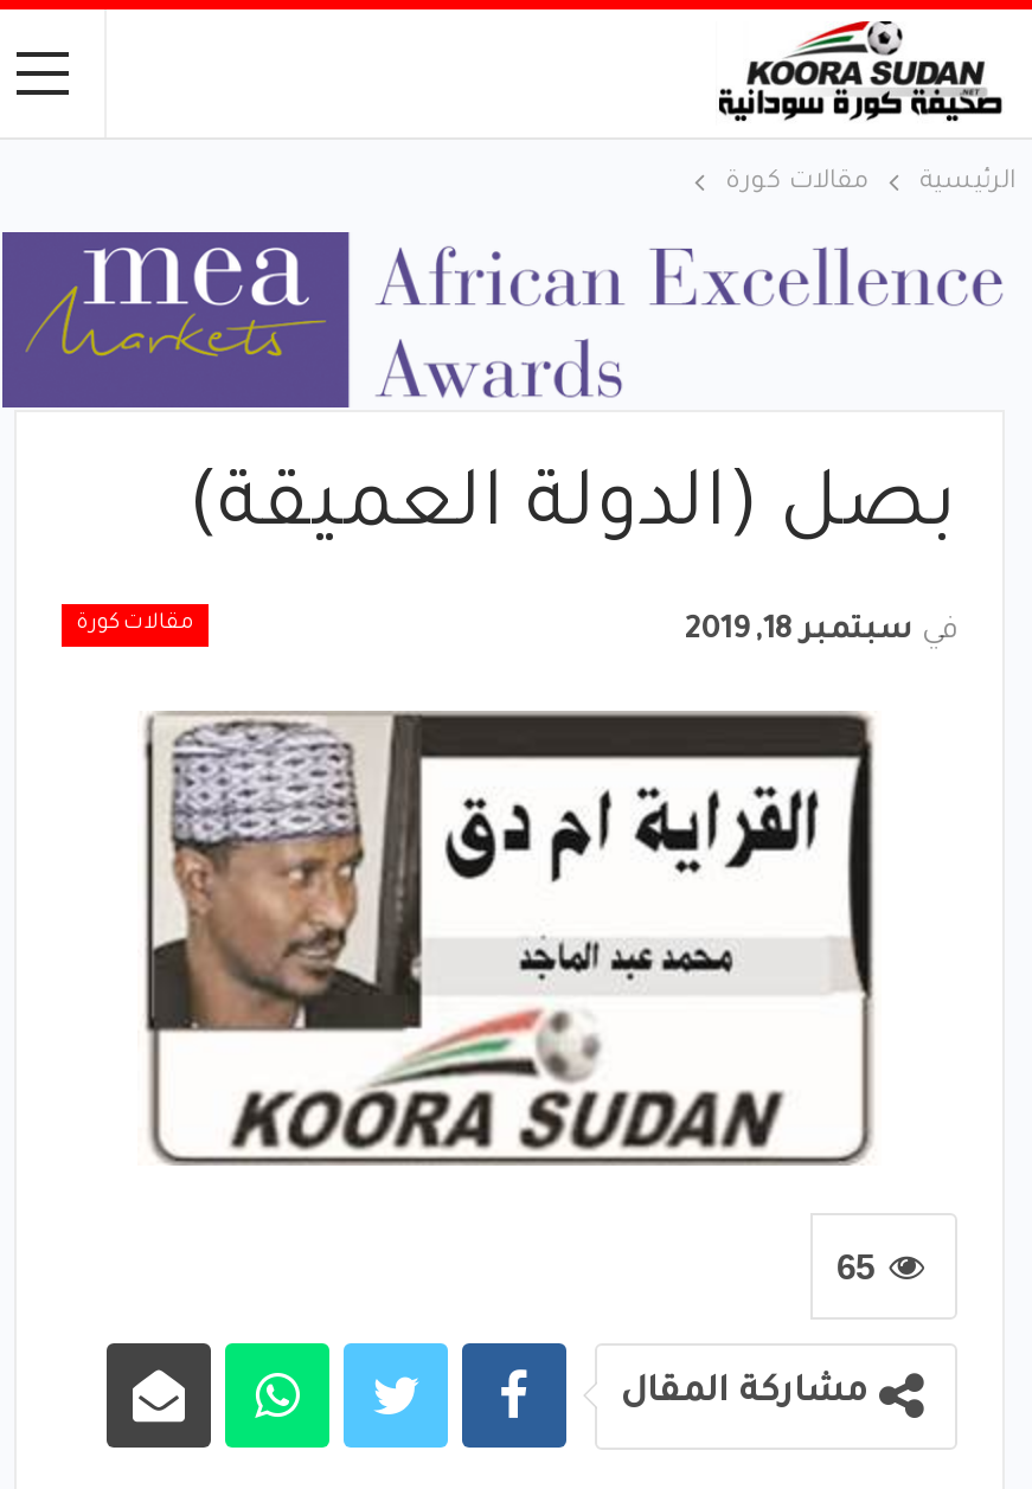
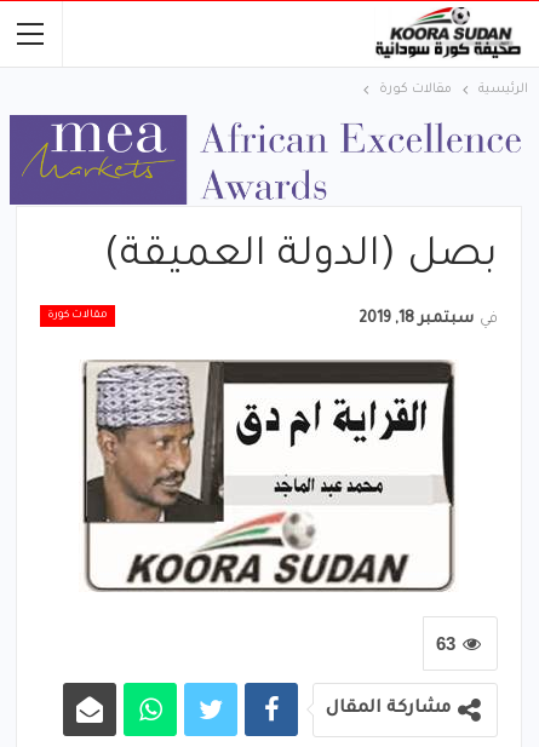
- 65
+ 63
